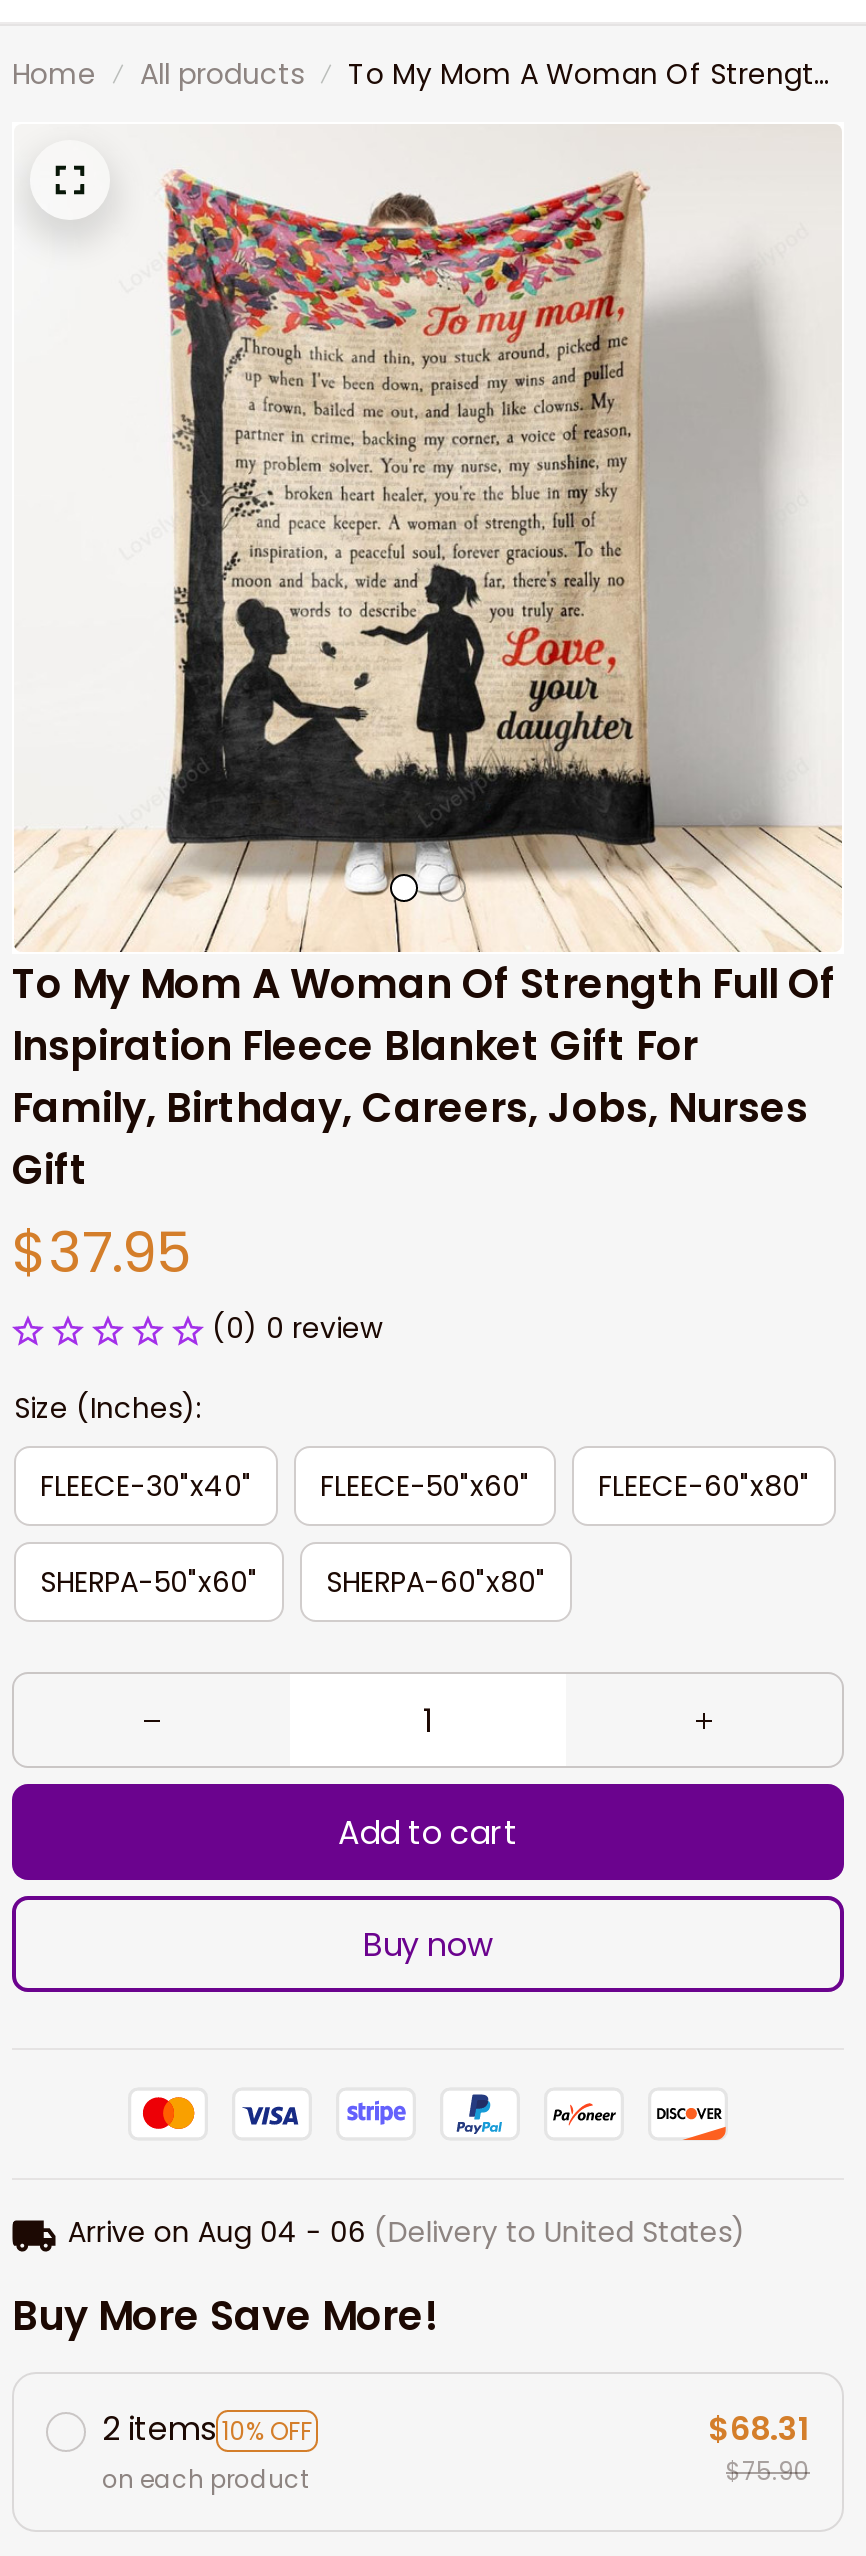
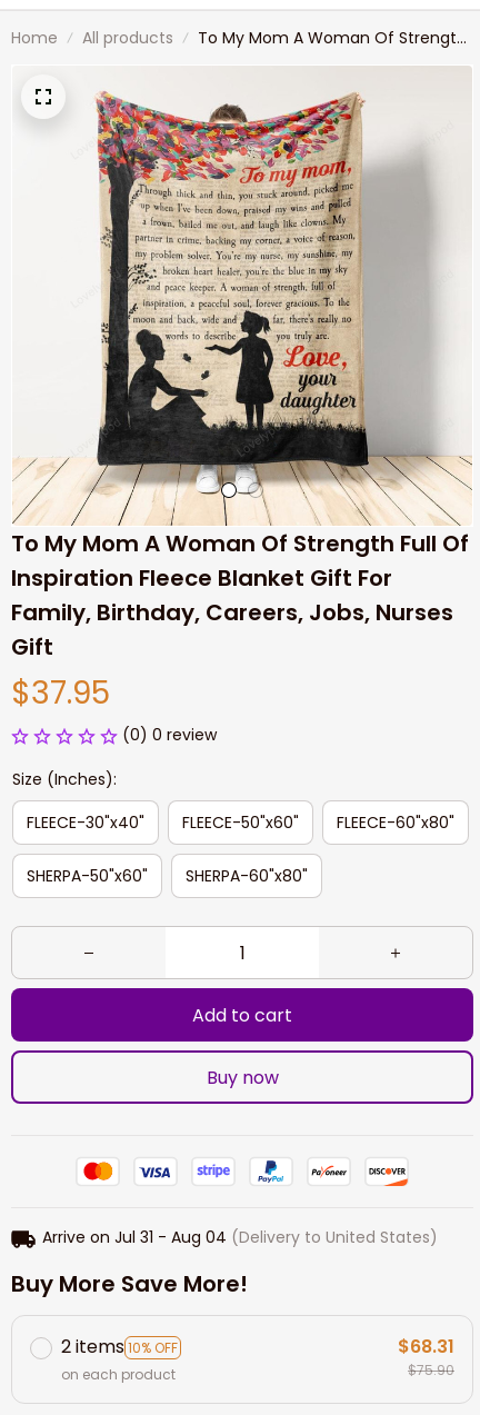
- Arrive on Aug 04 - 06 (Delivery to United States)
+ Arrive on Jul 31 - Aug 04 (Delivery to United States)
